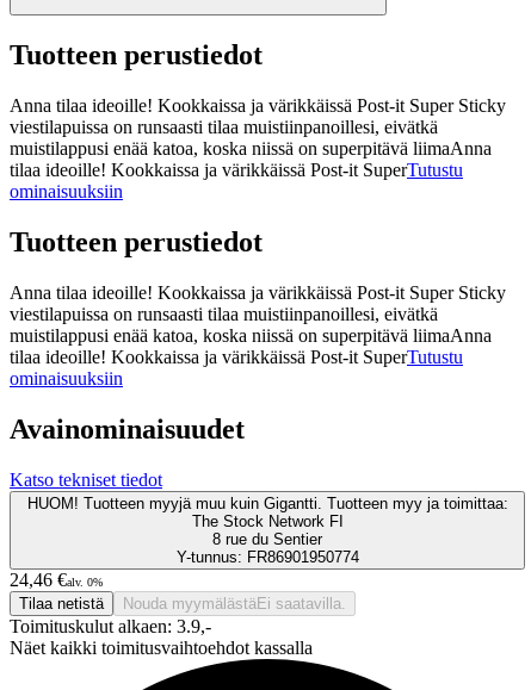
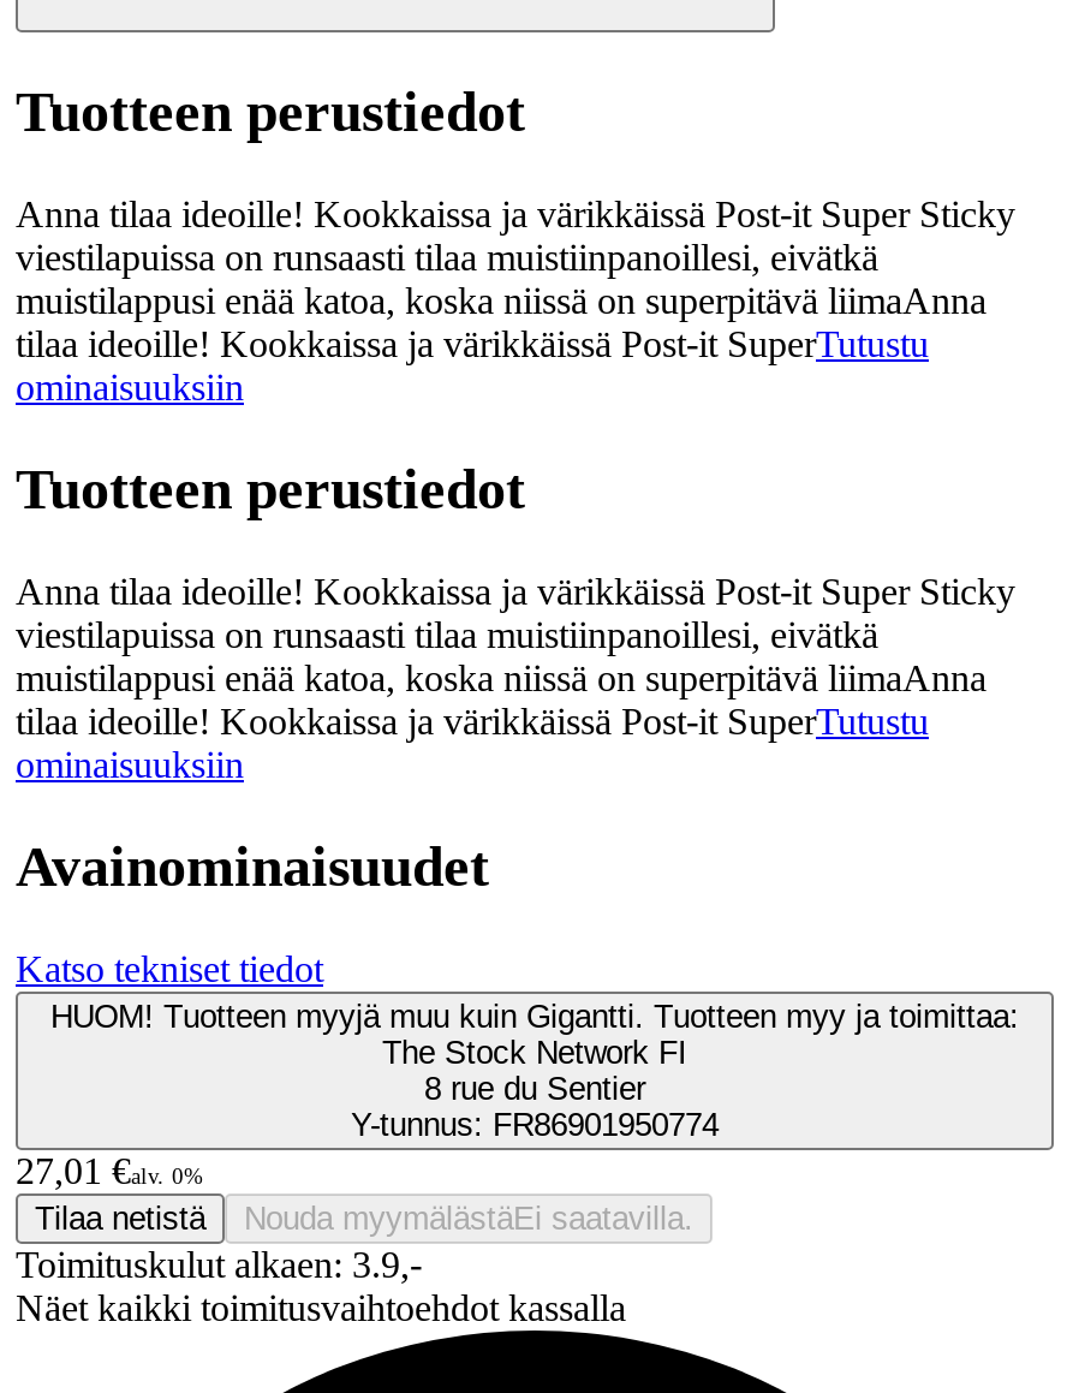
- 24,46 €alv. 0%
+ 27,01 €alv. 0%
